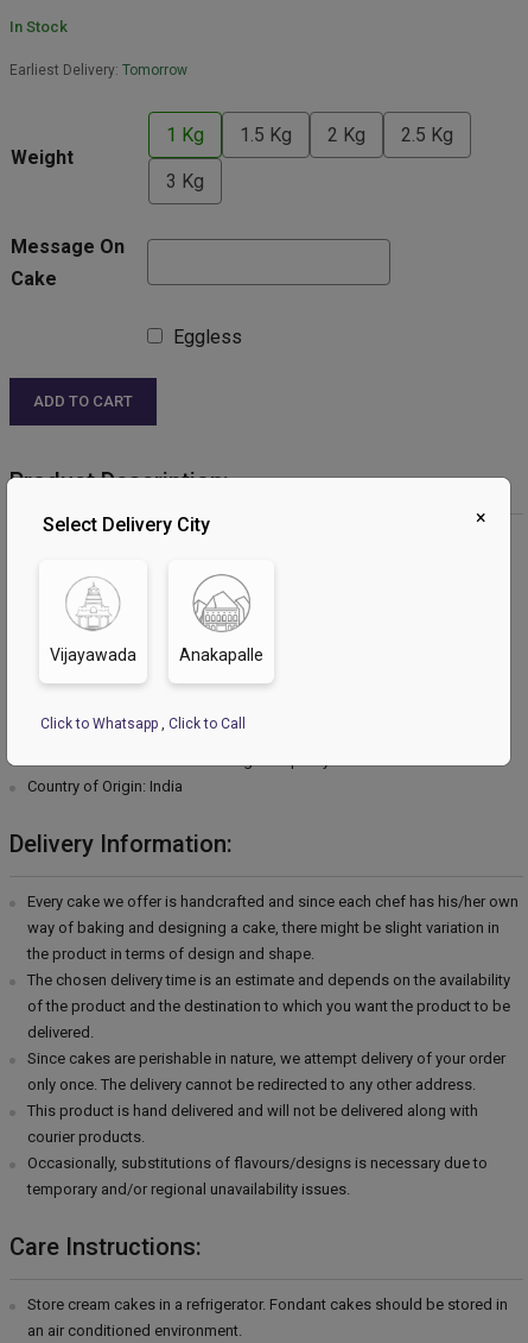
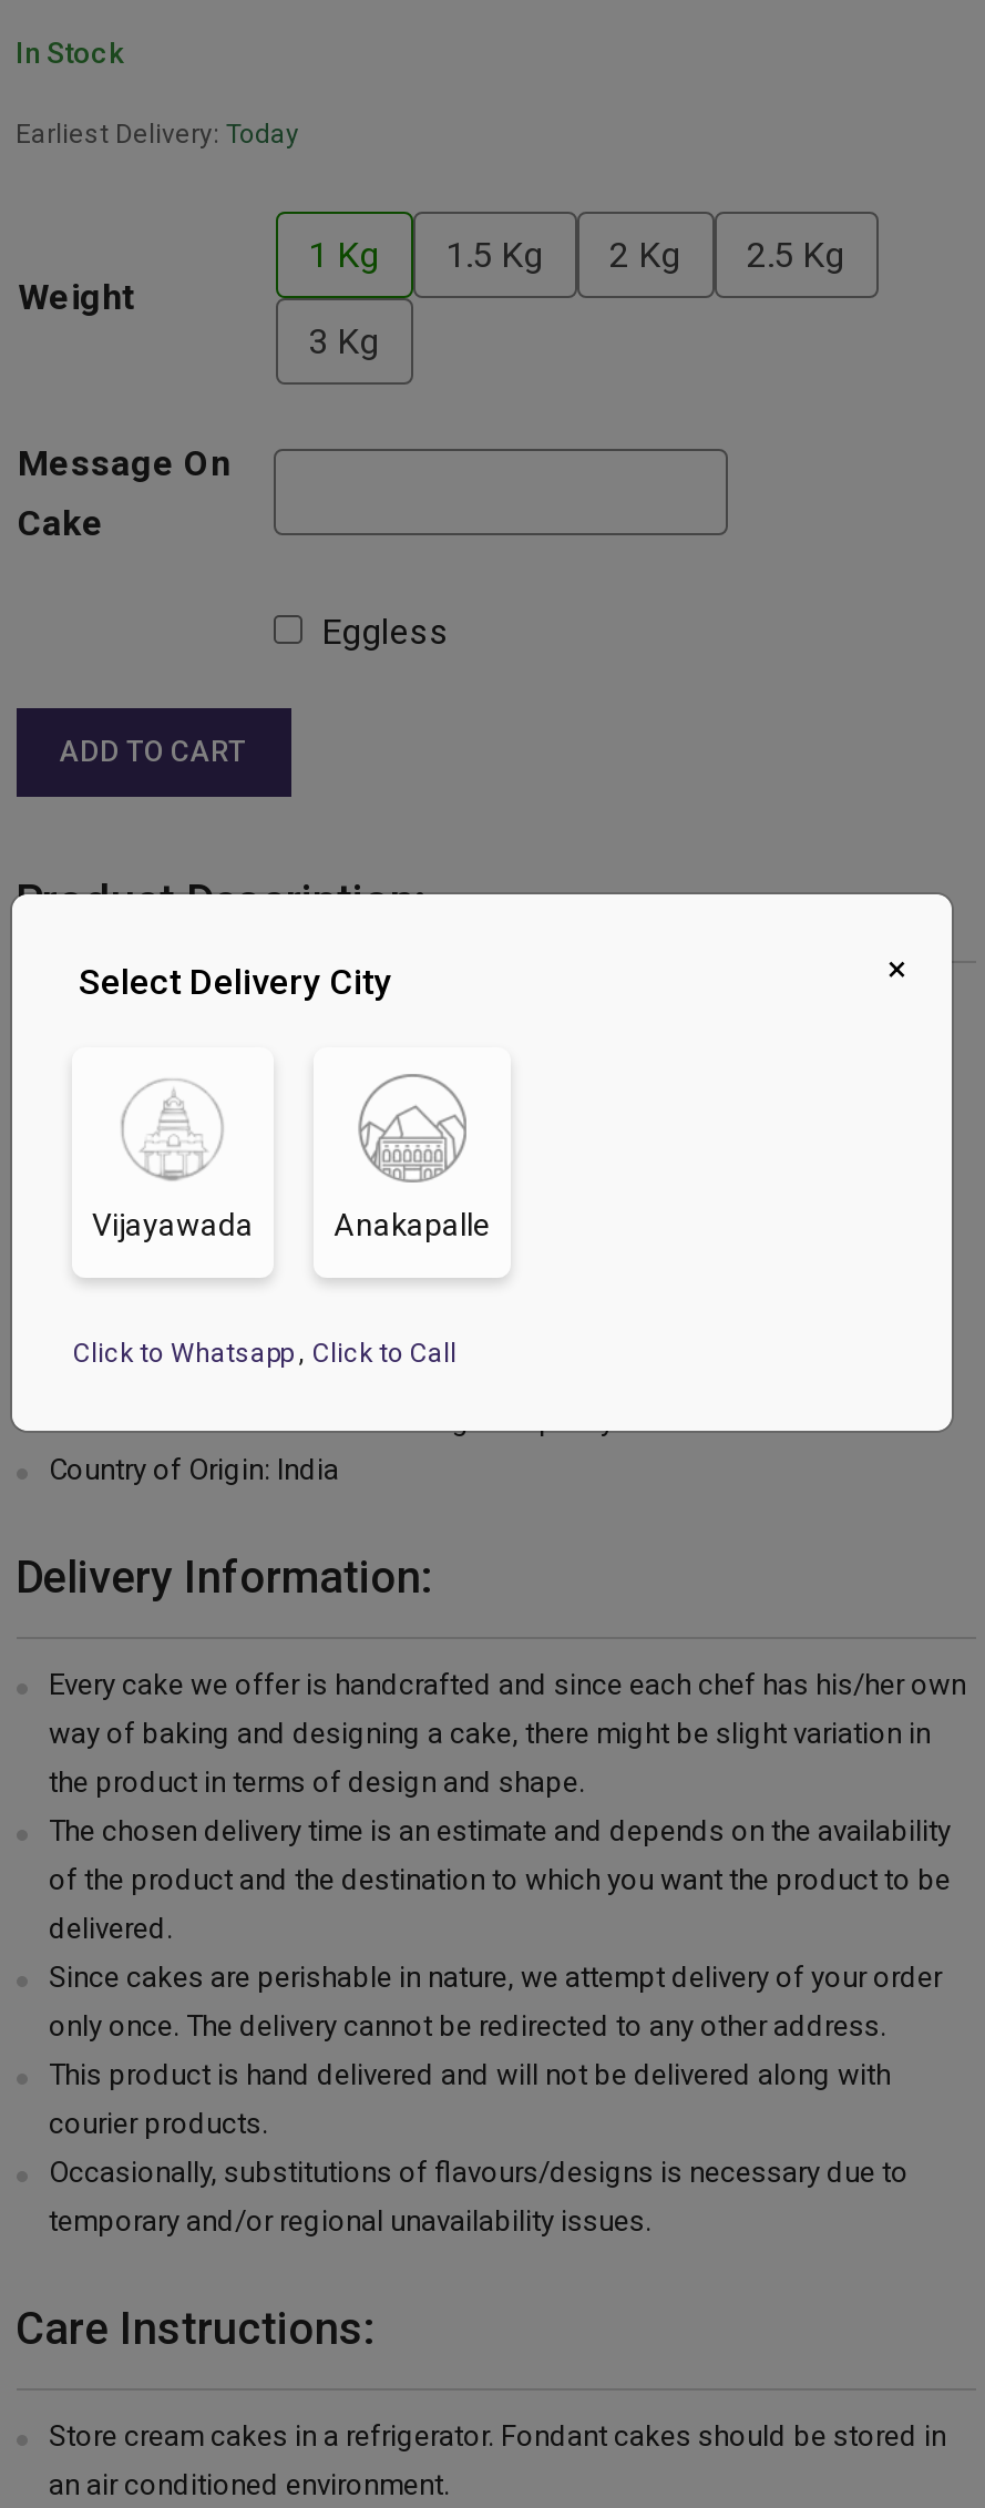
- Earliest Delivery: Tomorrow
+ Earliest Delivery: Today
